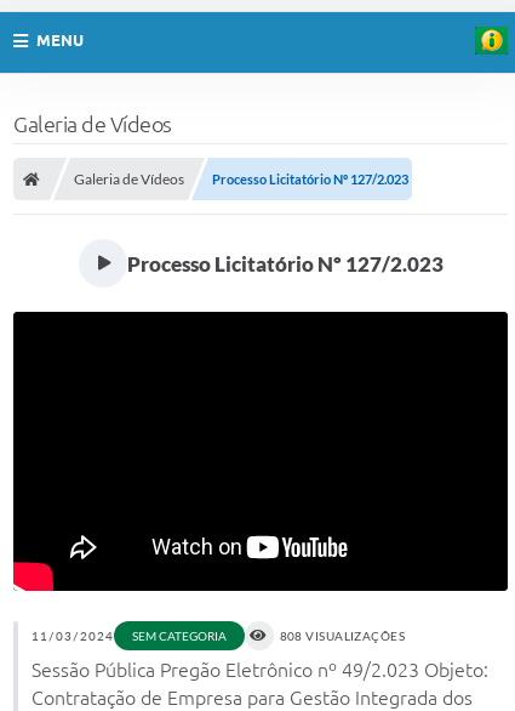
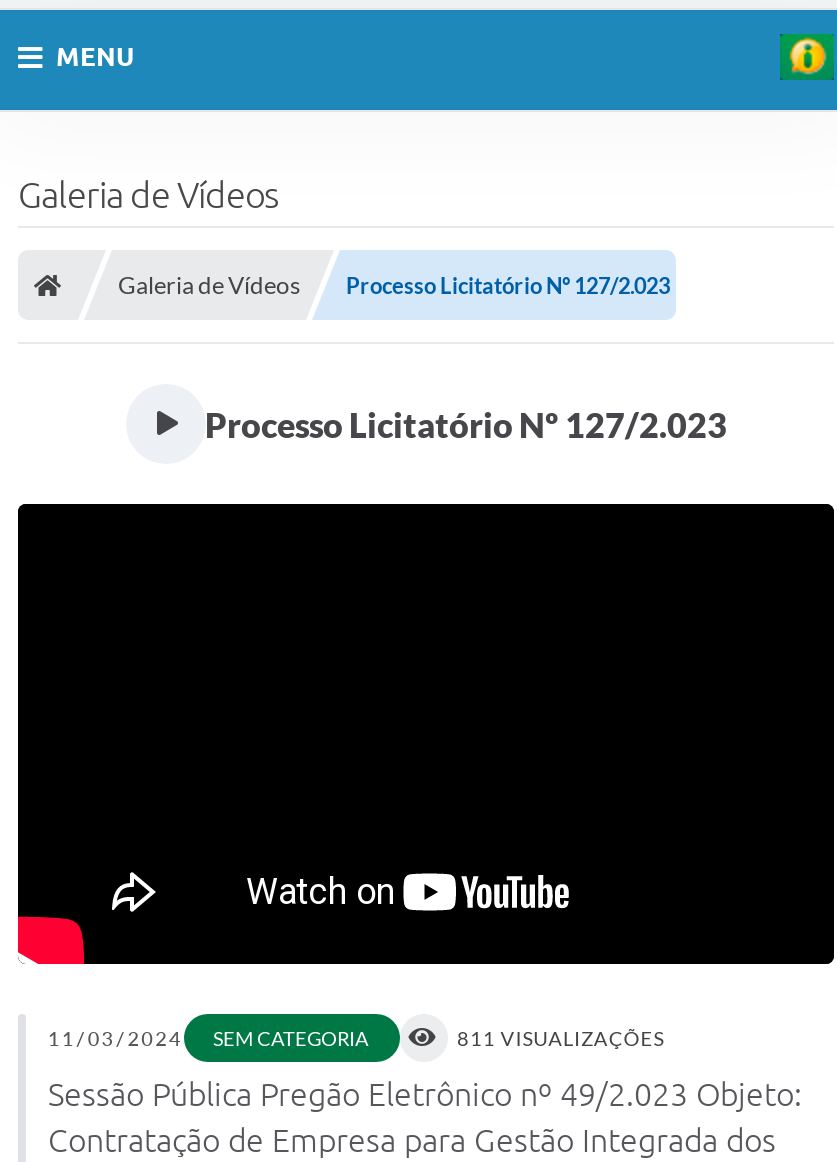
- 808 VISUALIZAÇÕES
+ 811 VISUALIZAÇÕES
